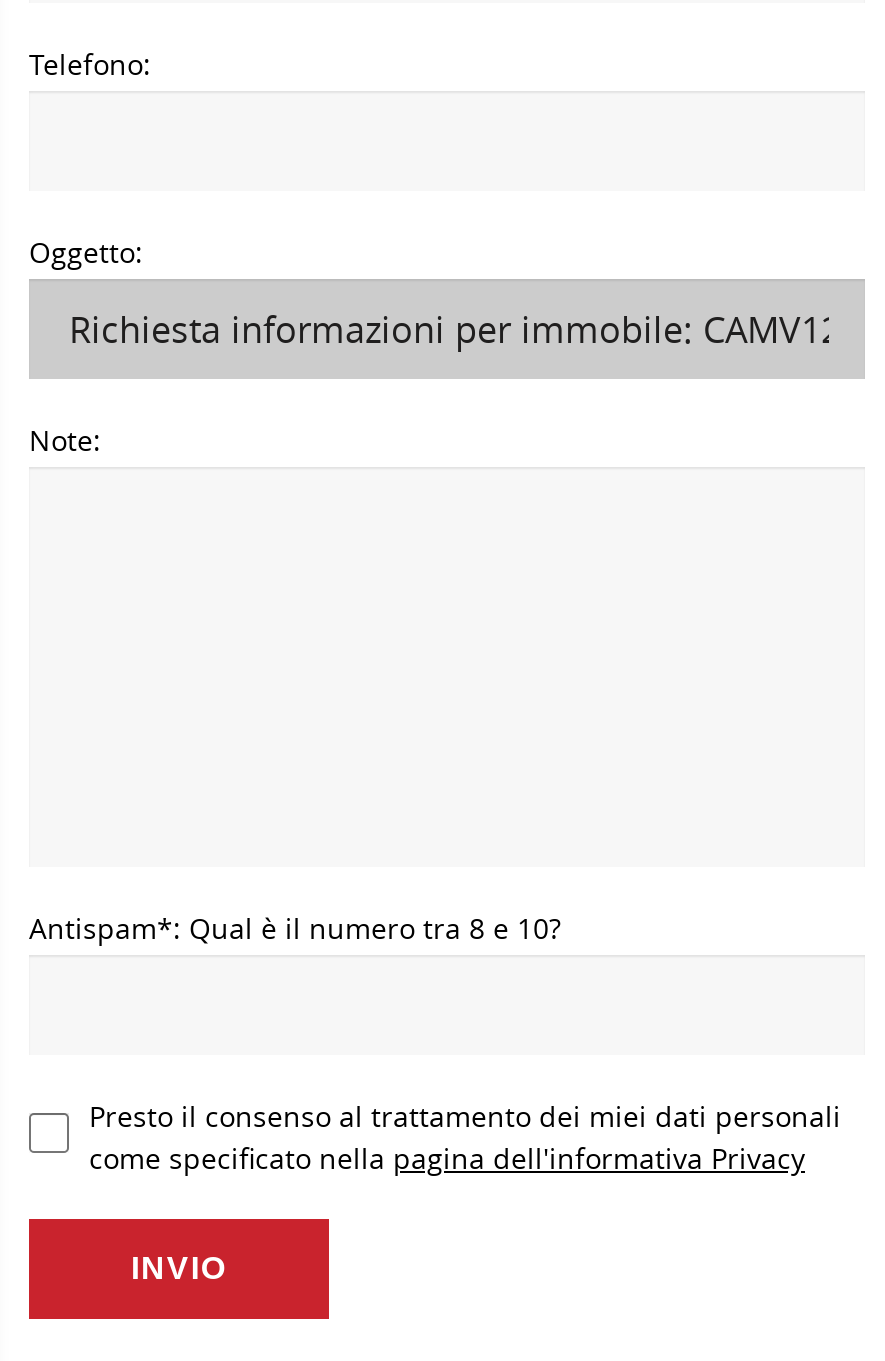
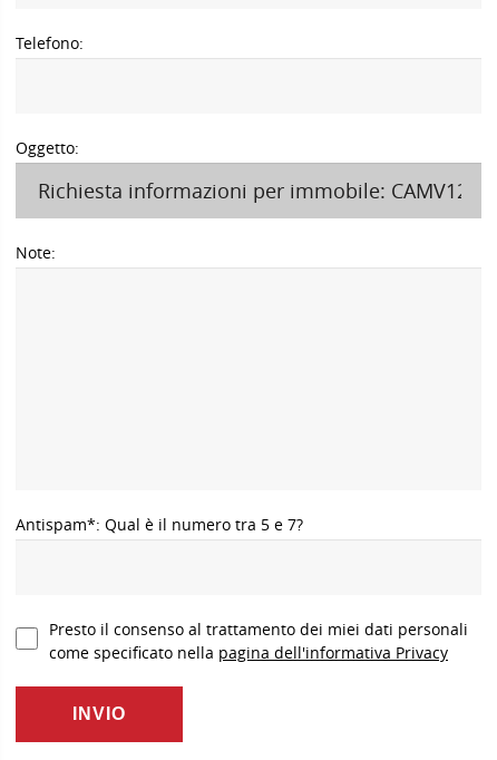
- Antispam*: Qual è il numero tra 8 e 10?
+ Antispam*: Qual è il numero tra 5 e 7?
